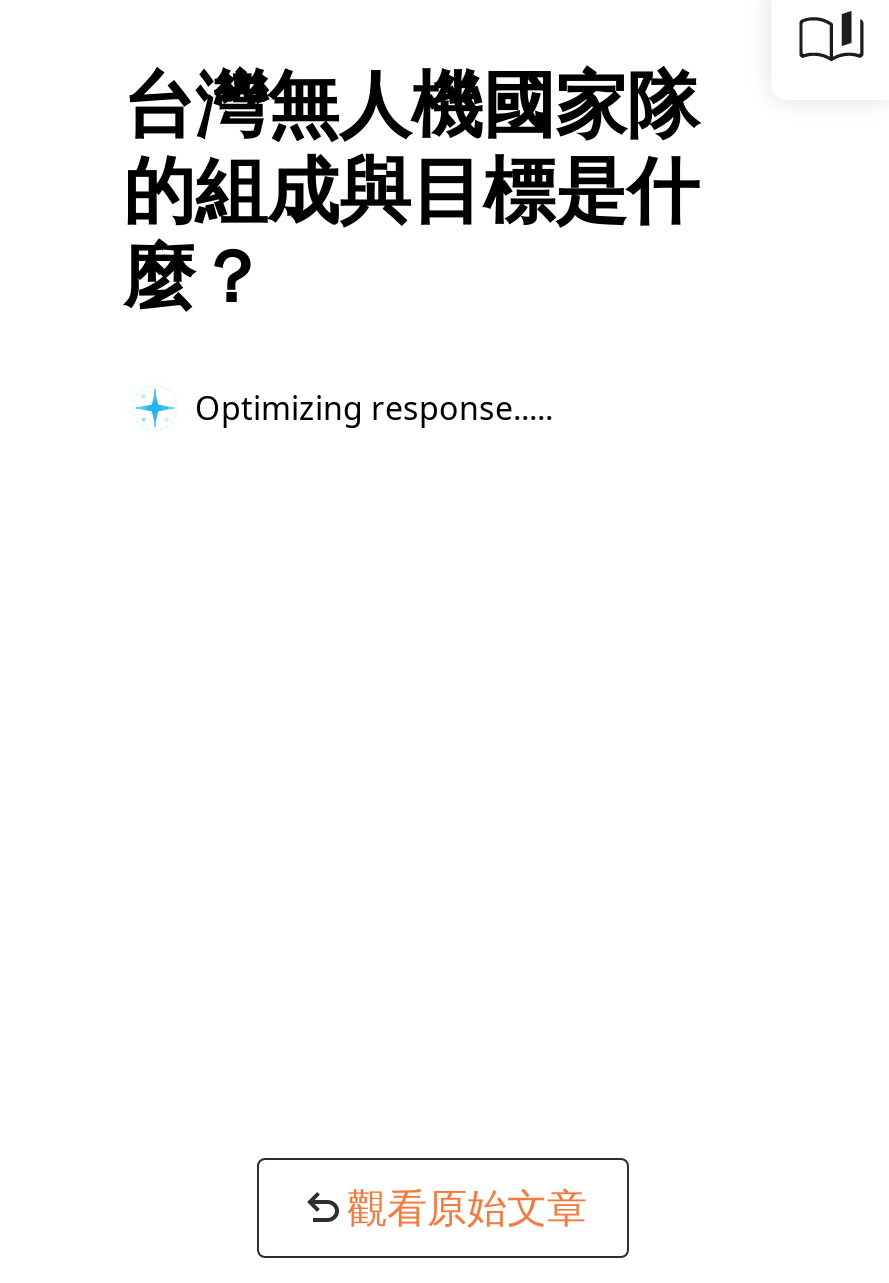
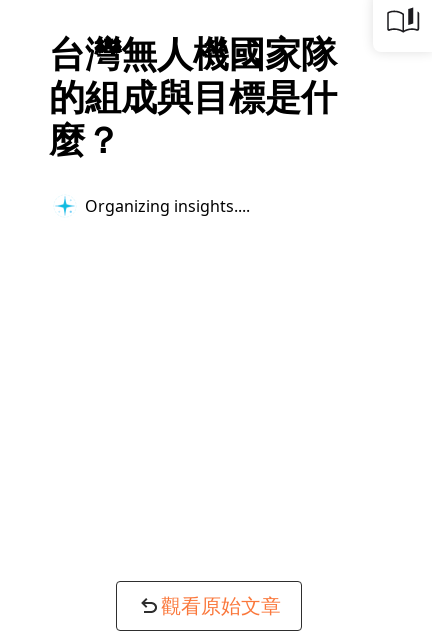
- Optimizing response...
+ Organizing insights...
